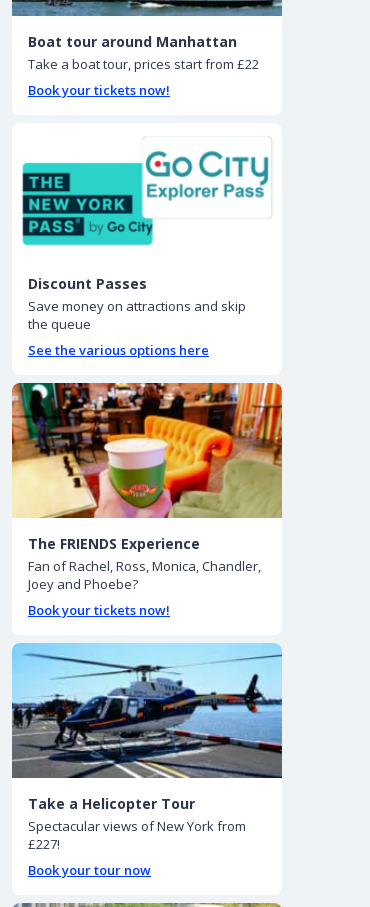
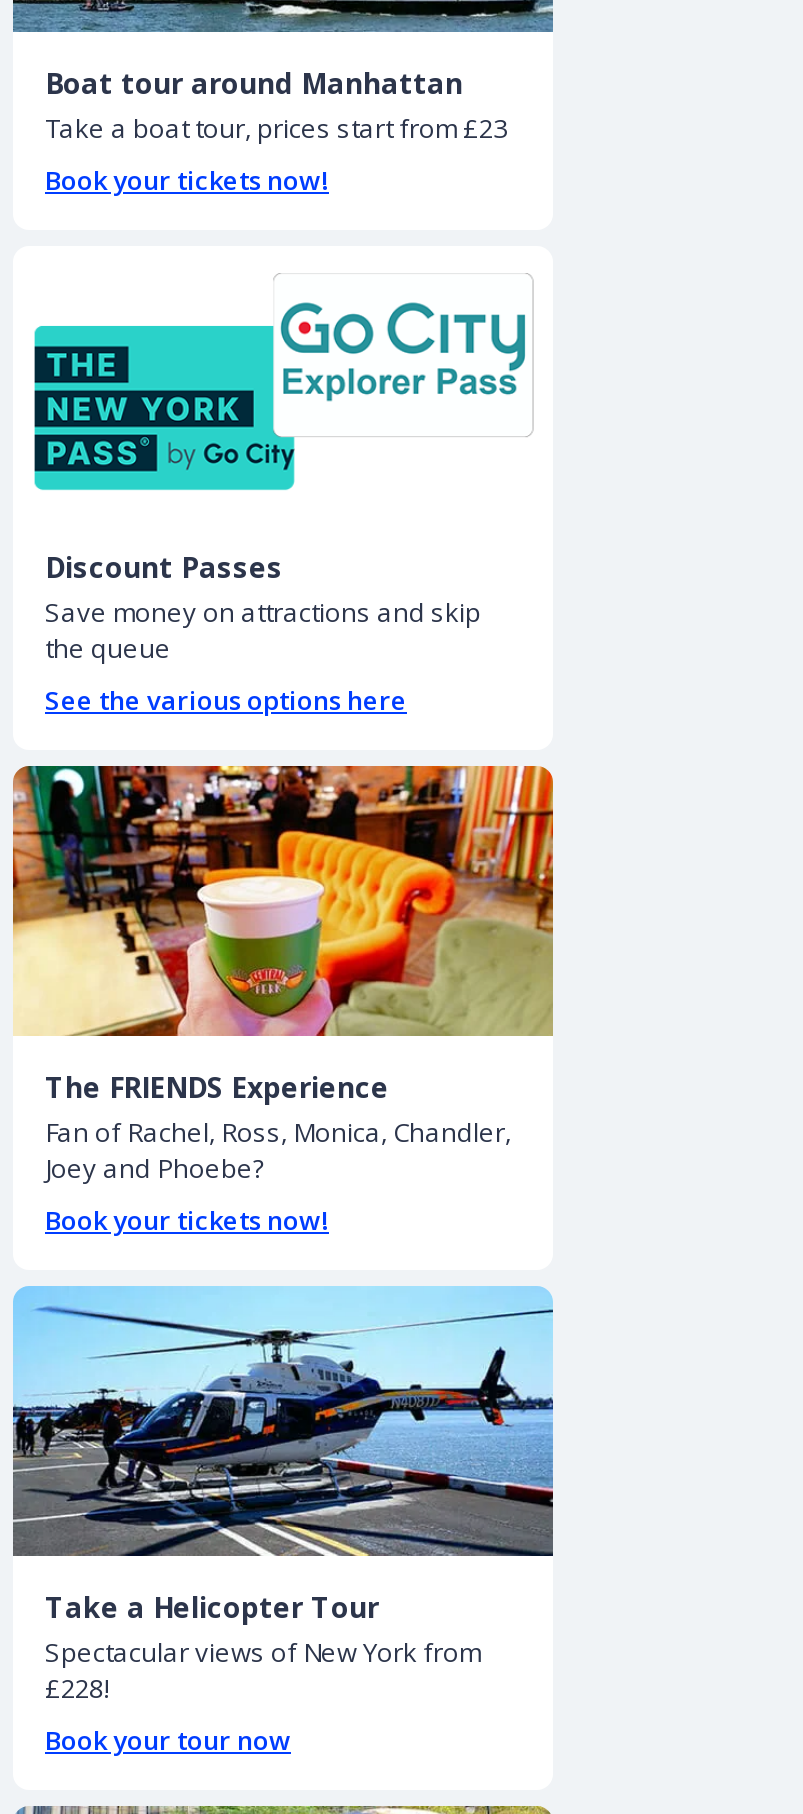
- Take a boat tour, prices start from £22
+ Take a boat tour, prices start from £23

- £227!
+ £228!
